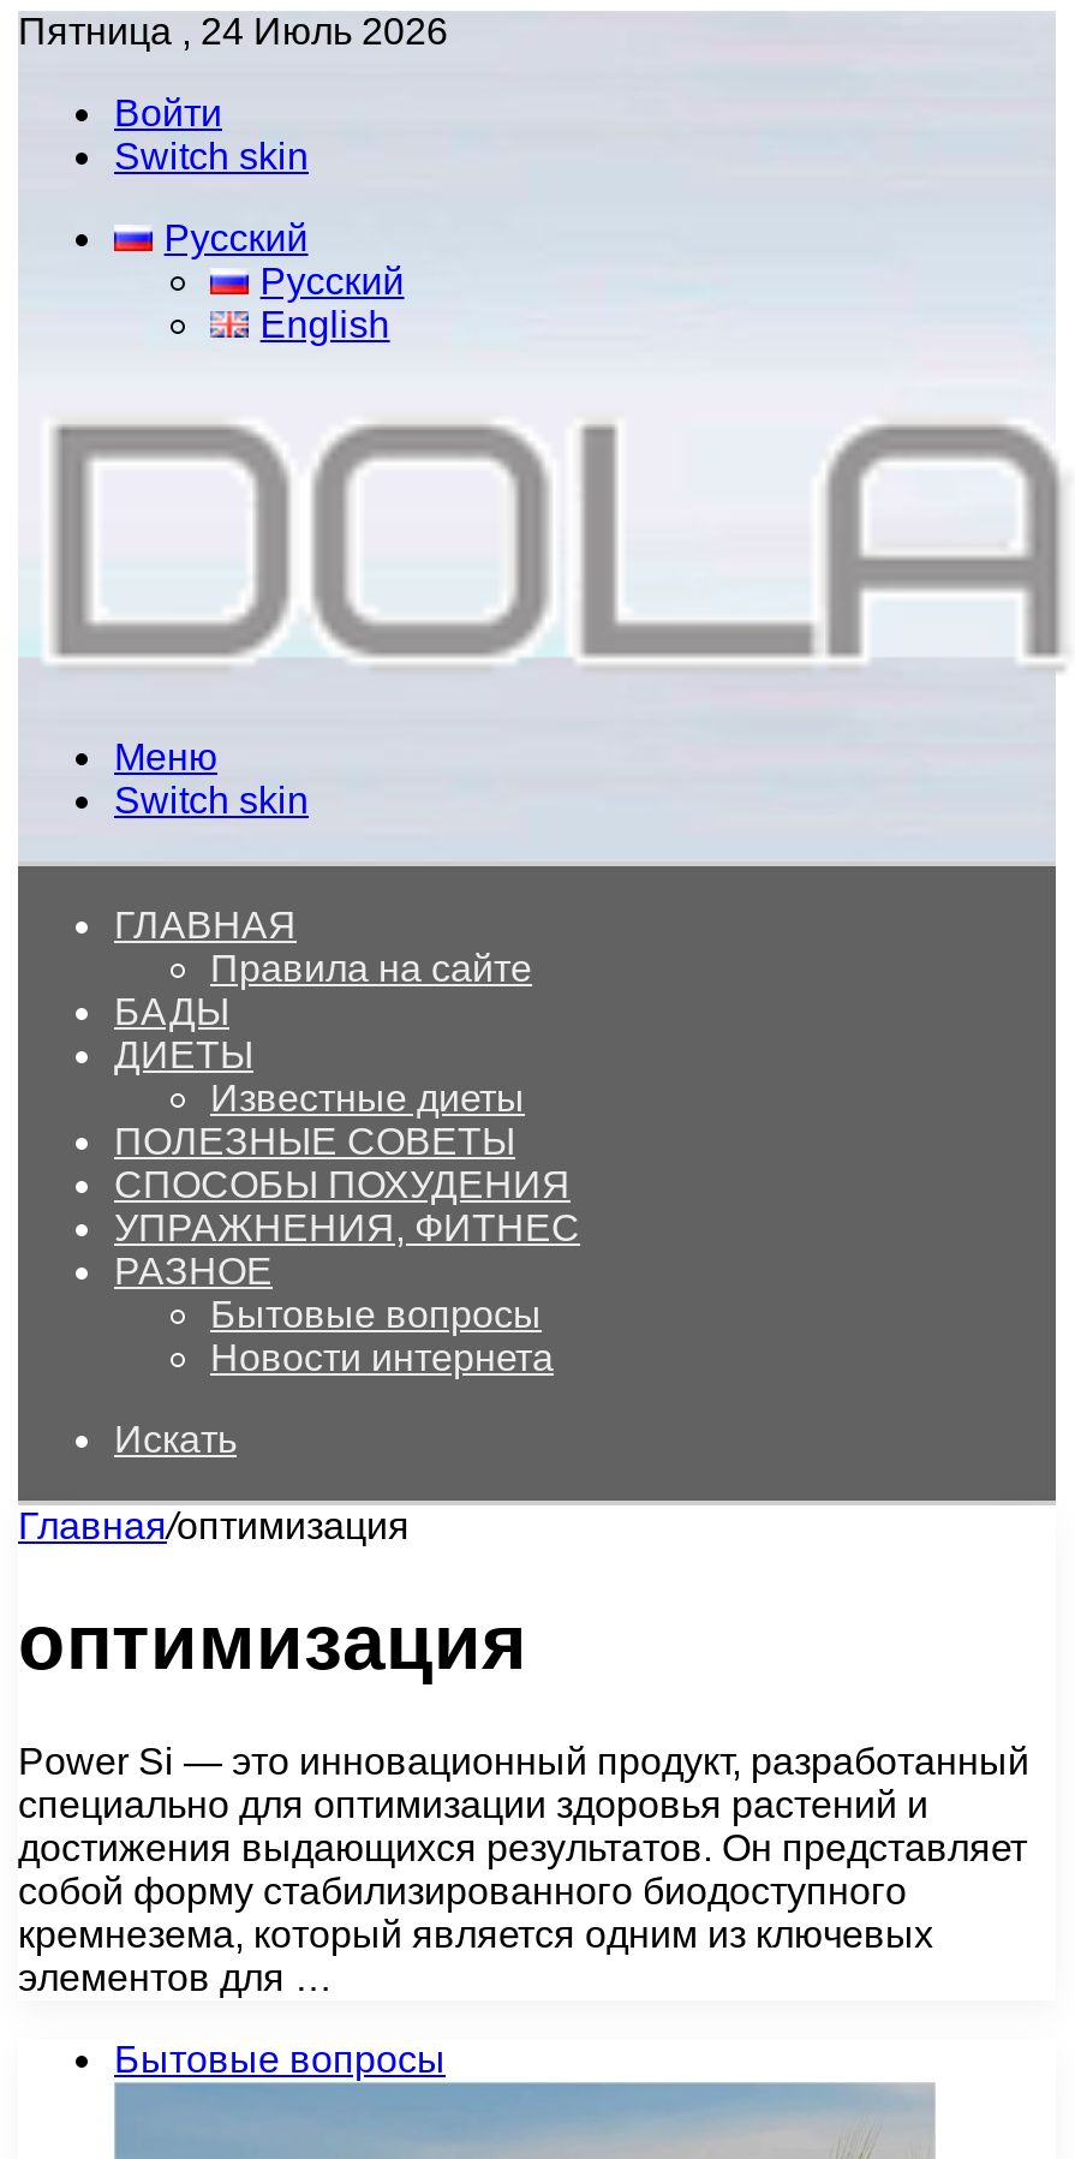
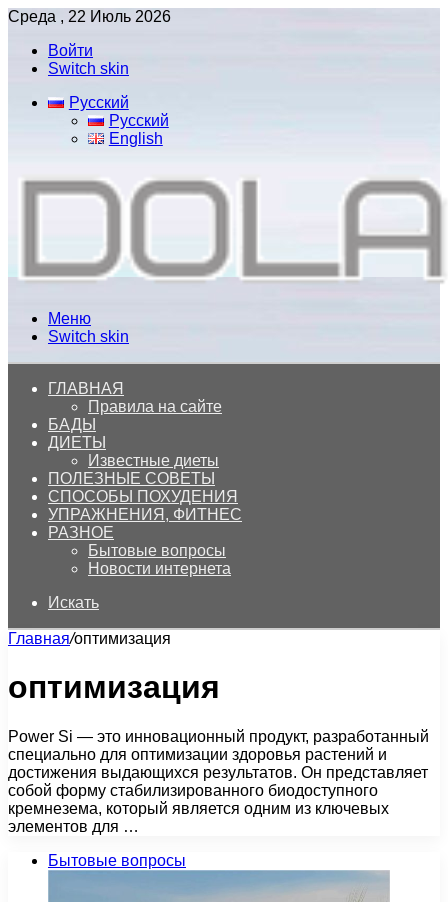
- Пятница , 24 Июль 2026
+ Среда , 22 Июль 2026
